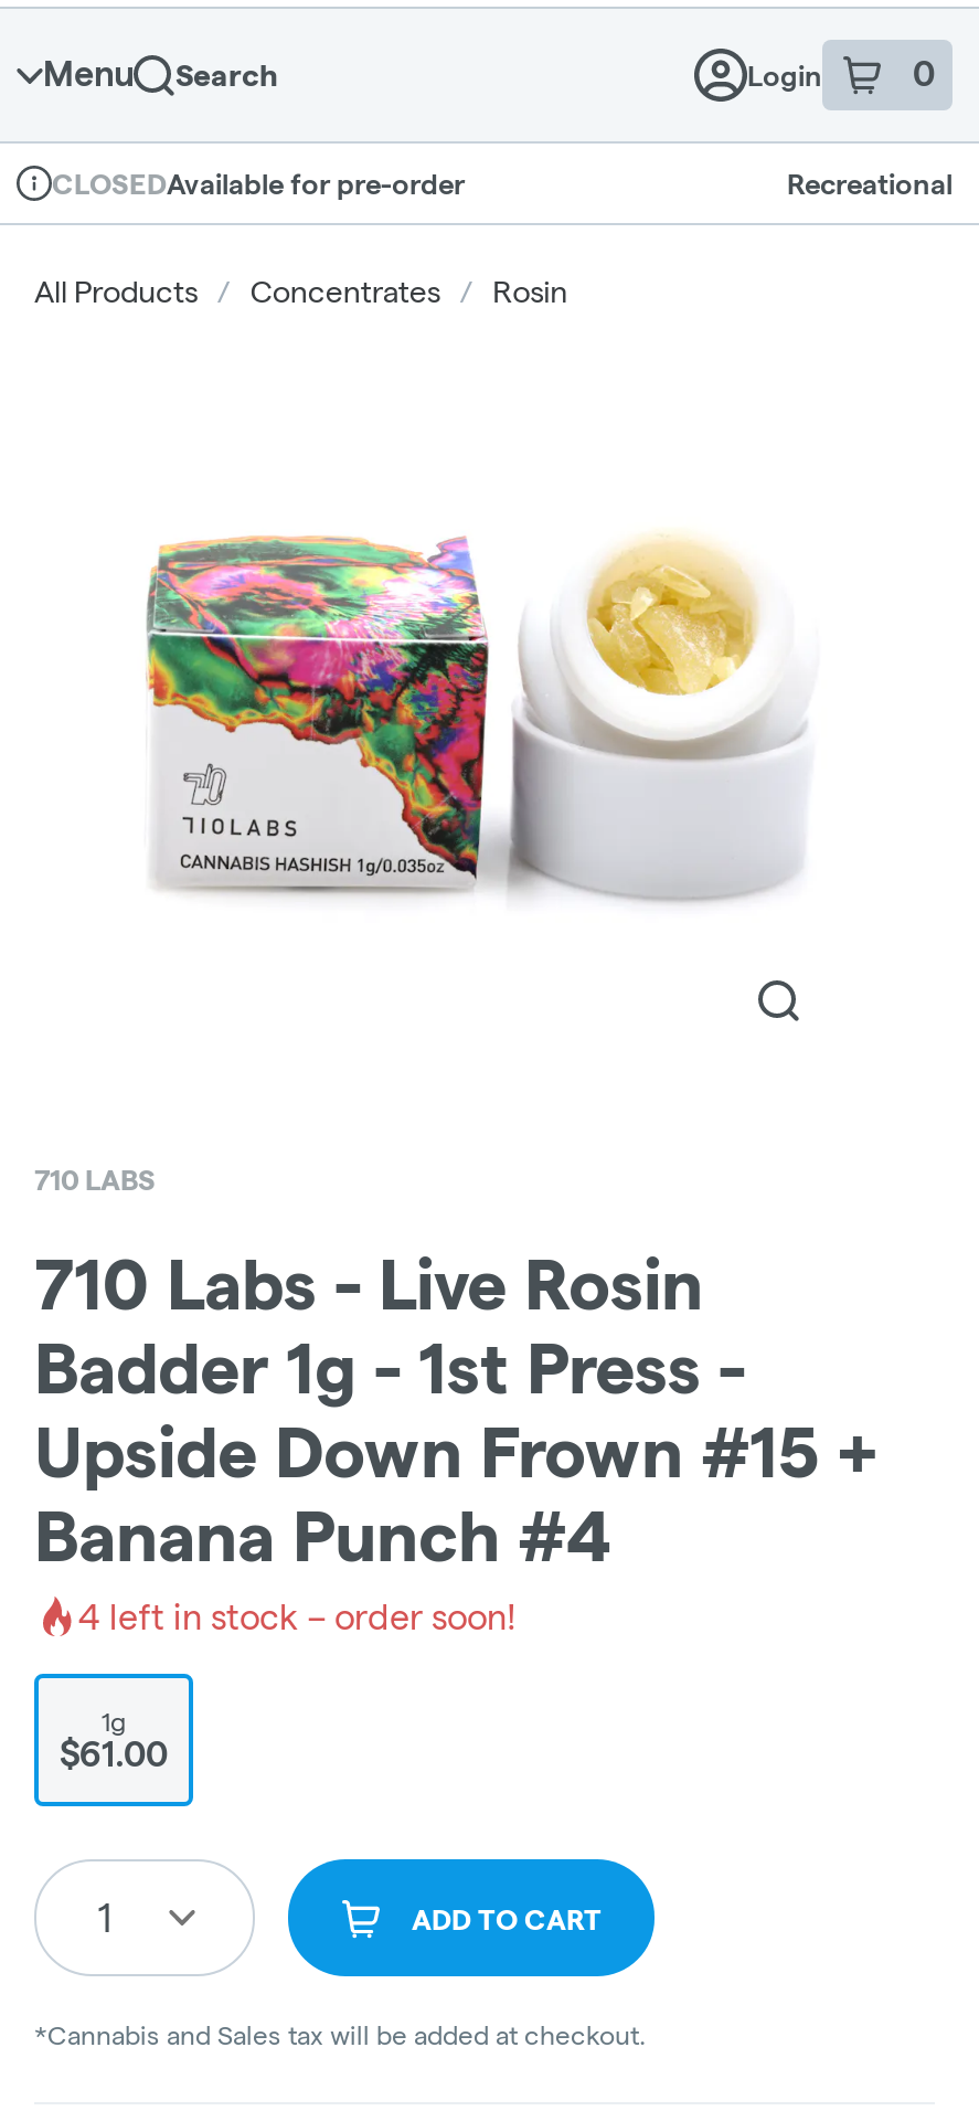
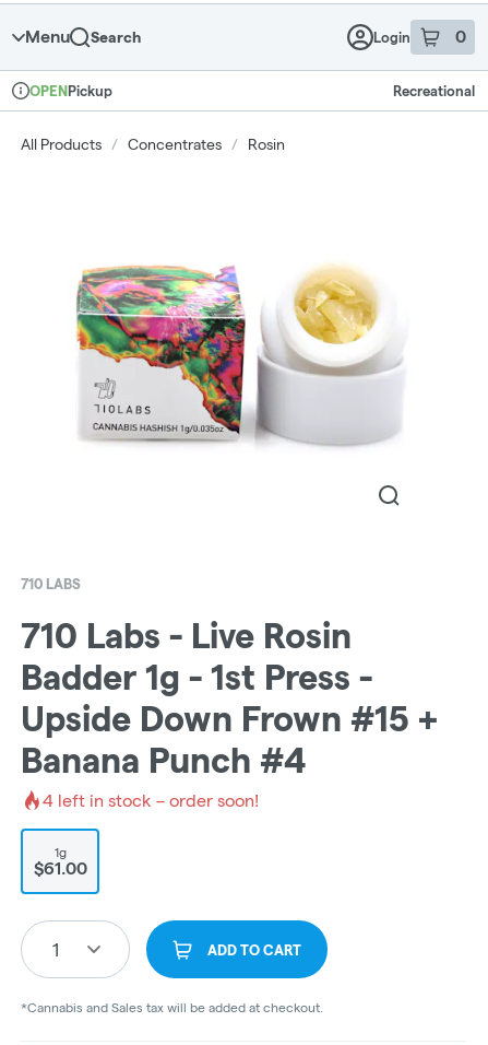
- CLOSEDAvailable for pre-order
+ OPENPickup
